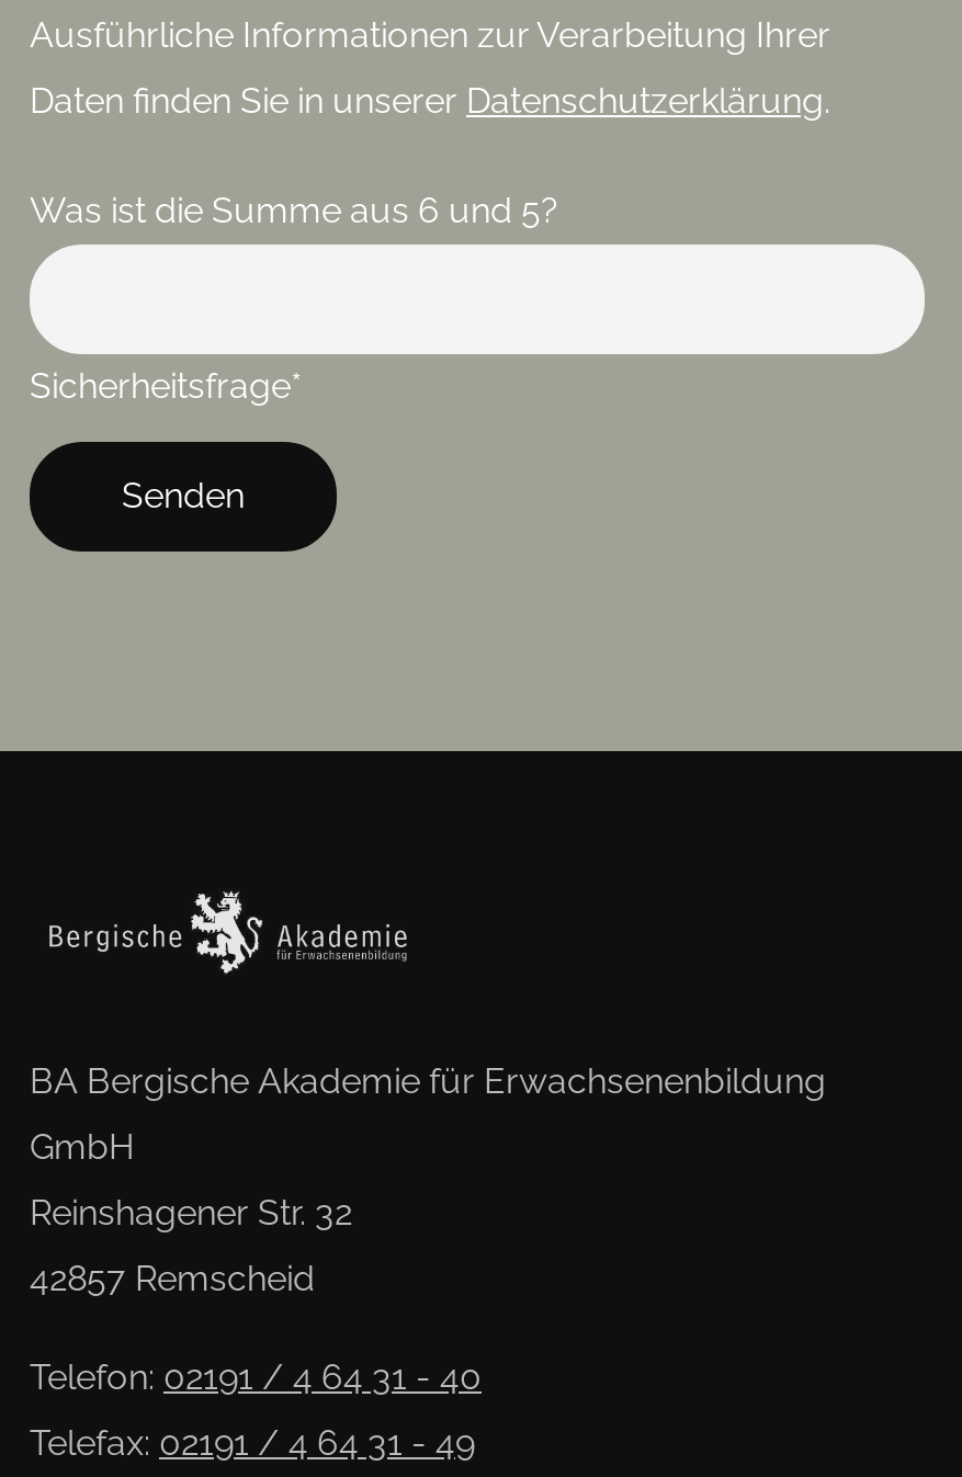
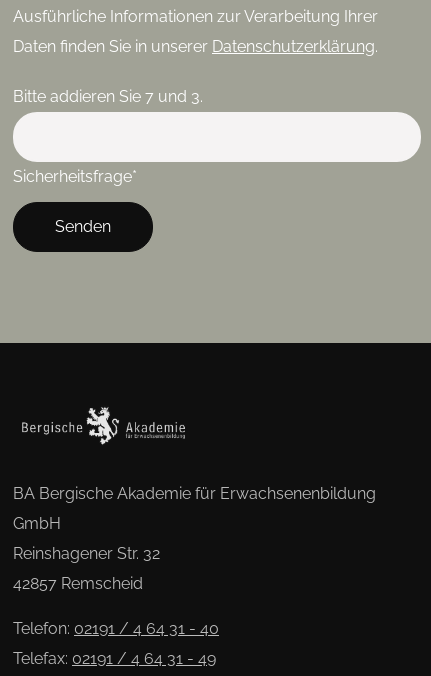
- Was ist die Summe aus 6 und 5?
+ Bitte addieren Sie 7 und 3.
